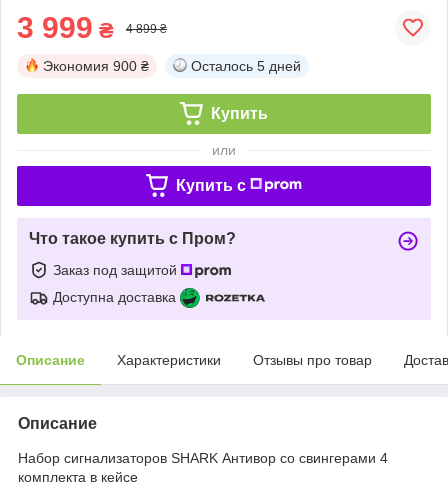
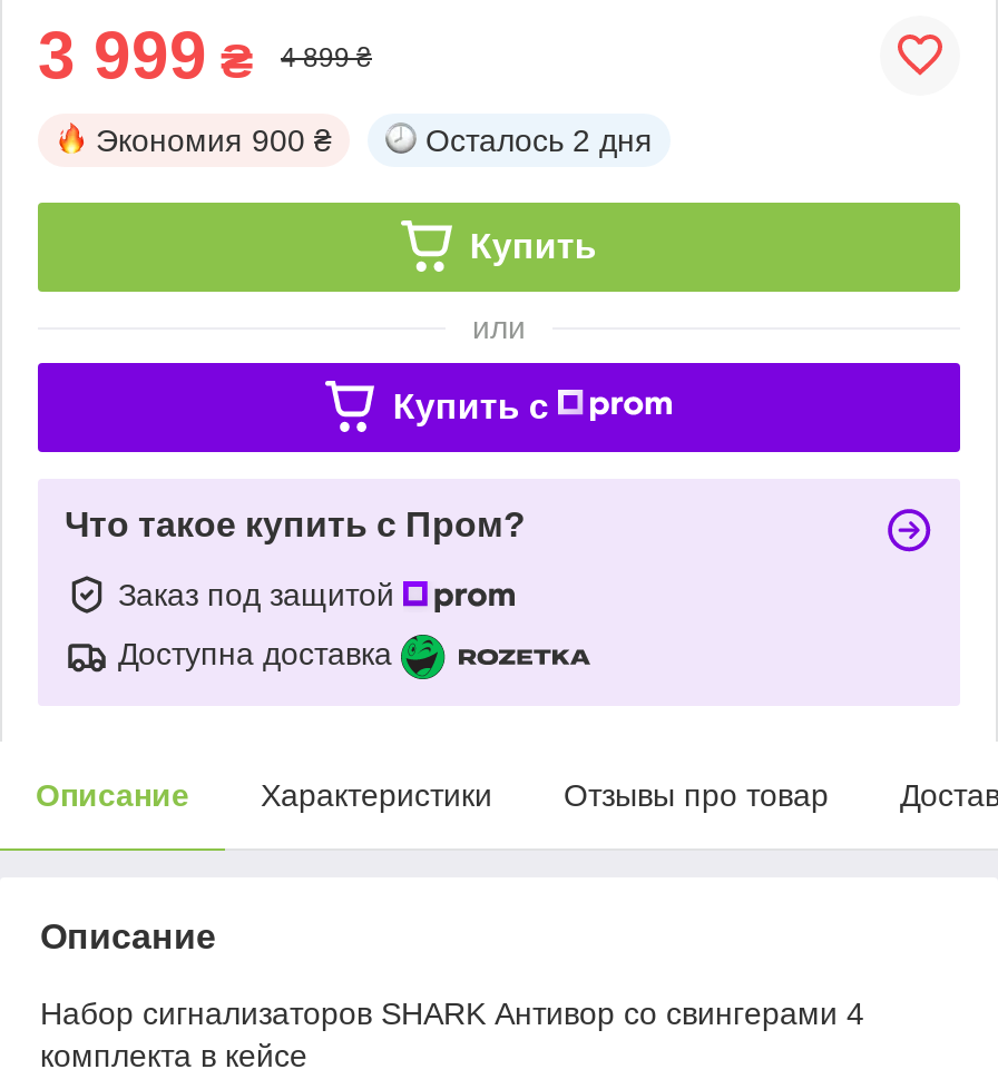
- Осталось 5 дней
+ Осталось 2 дня
